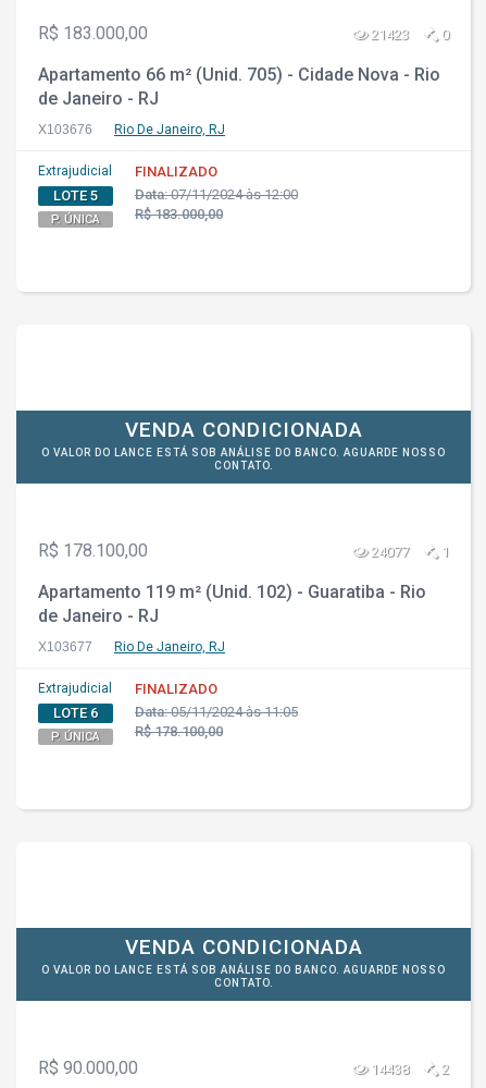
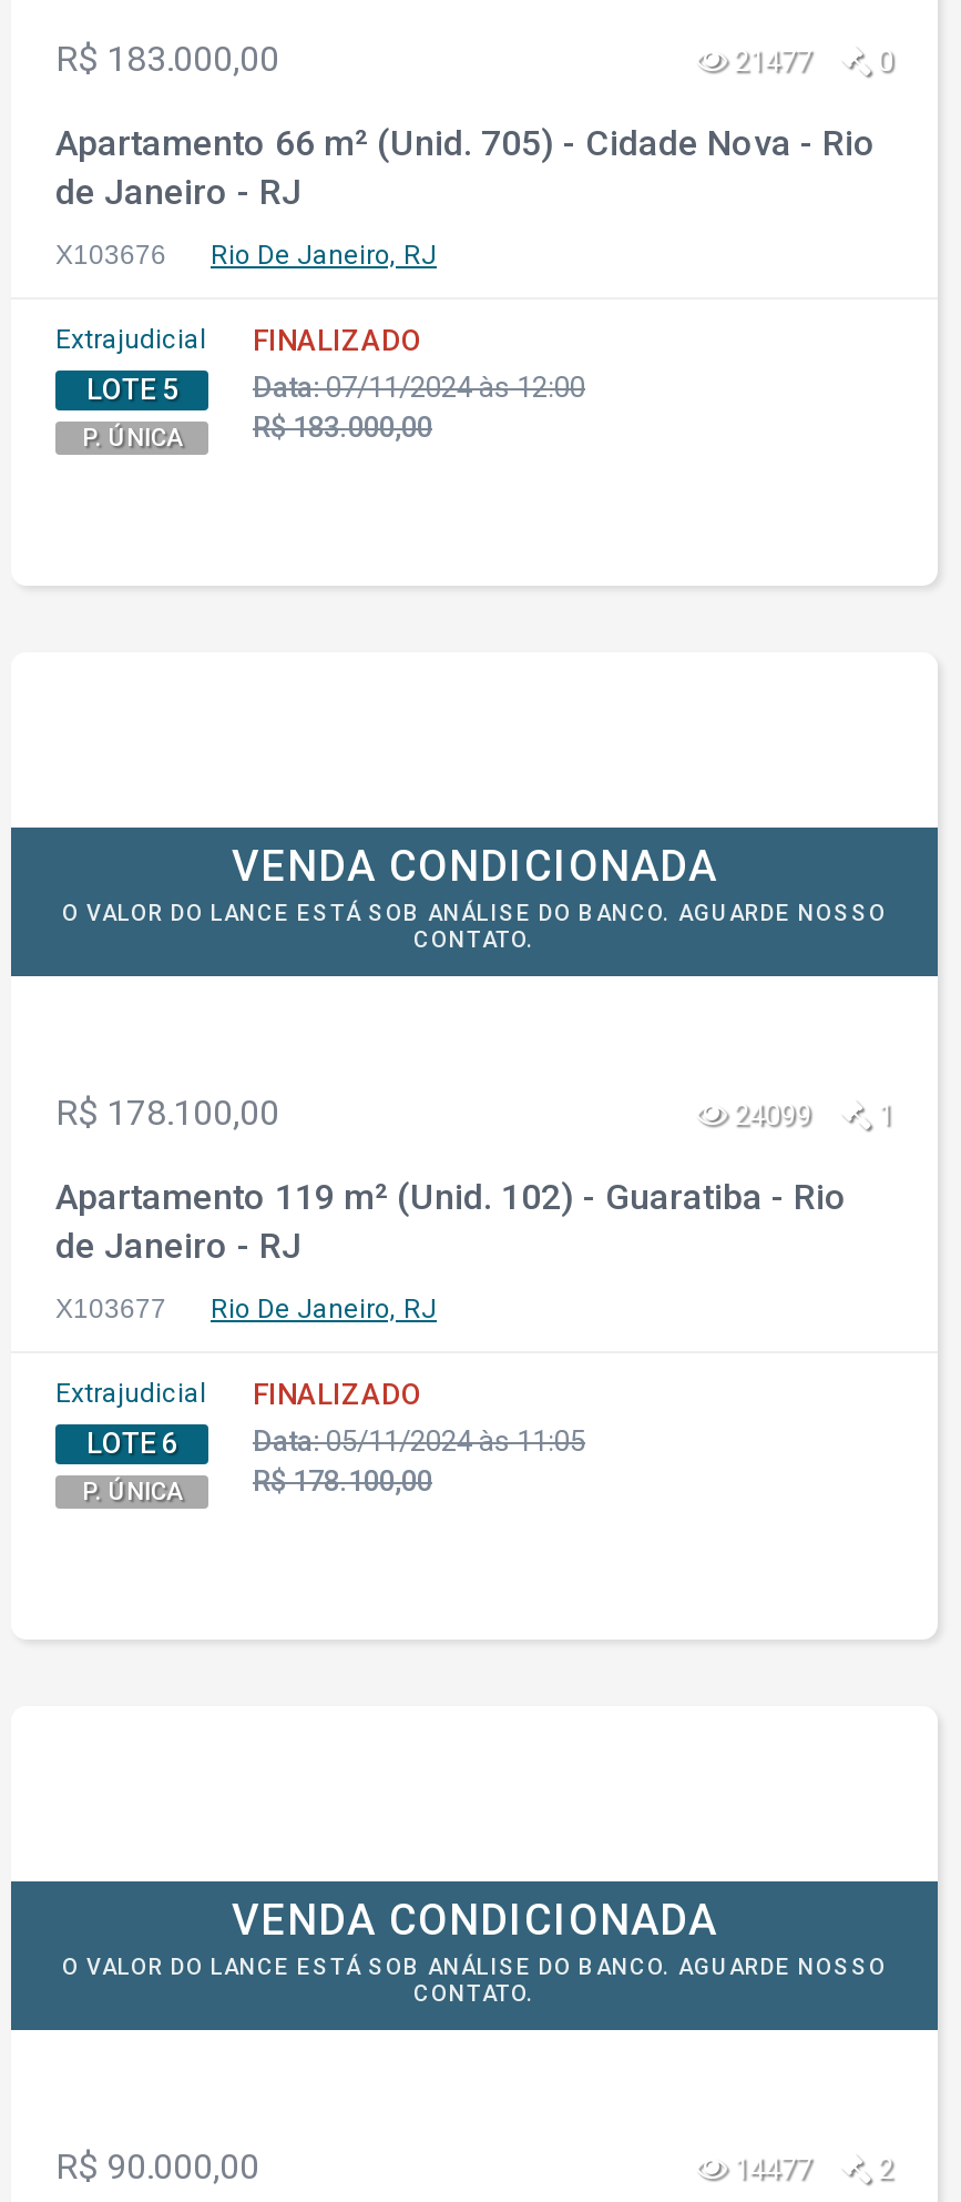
- 21423 0
+ 21477 0

- 24077 1
+ 24099 1

- 14438 2
+ 14477 2
